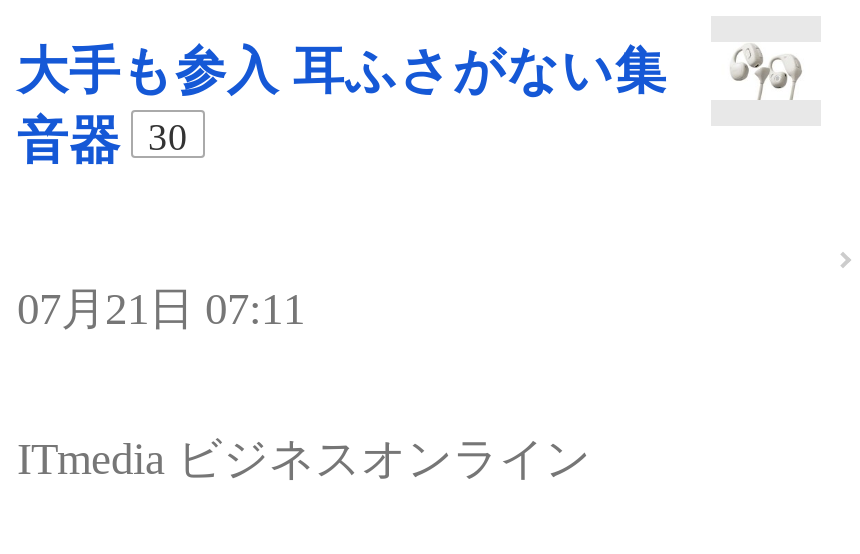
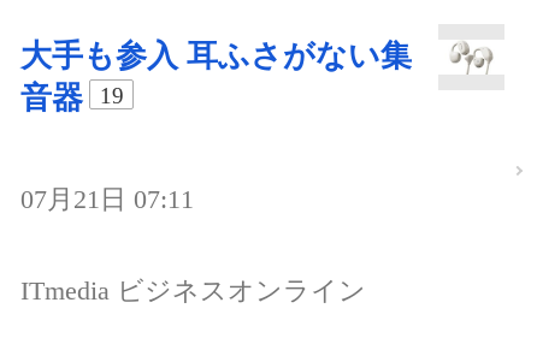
- 音器 30
+ 音器 19
